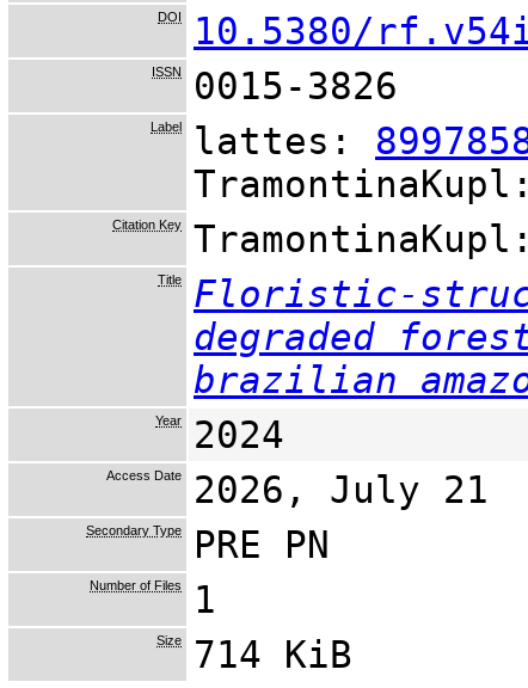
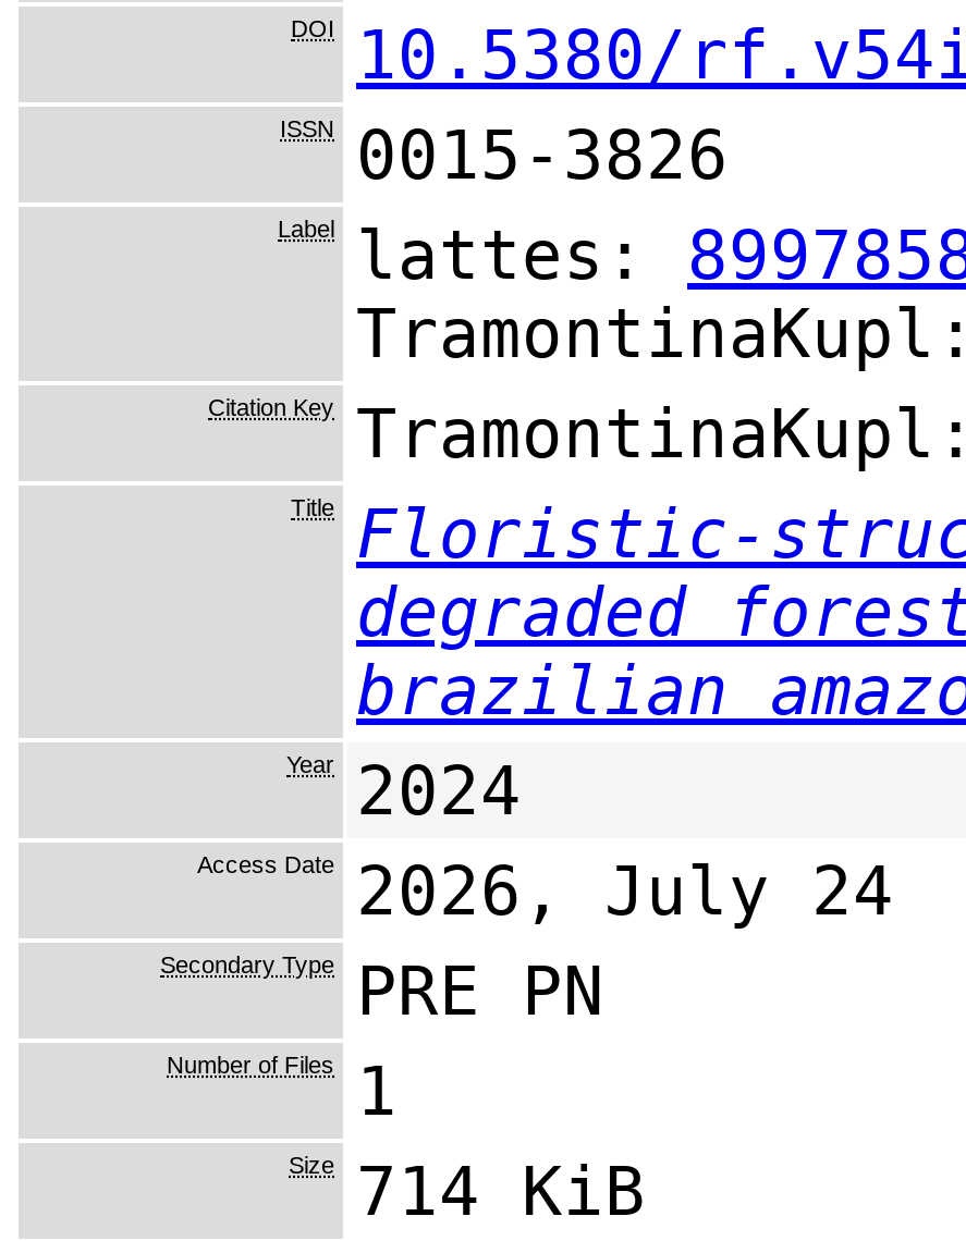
- Access Date 2026, July 21
+ Access Date 2026, July 24
